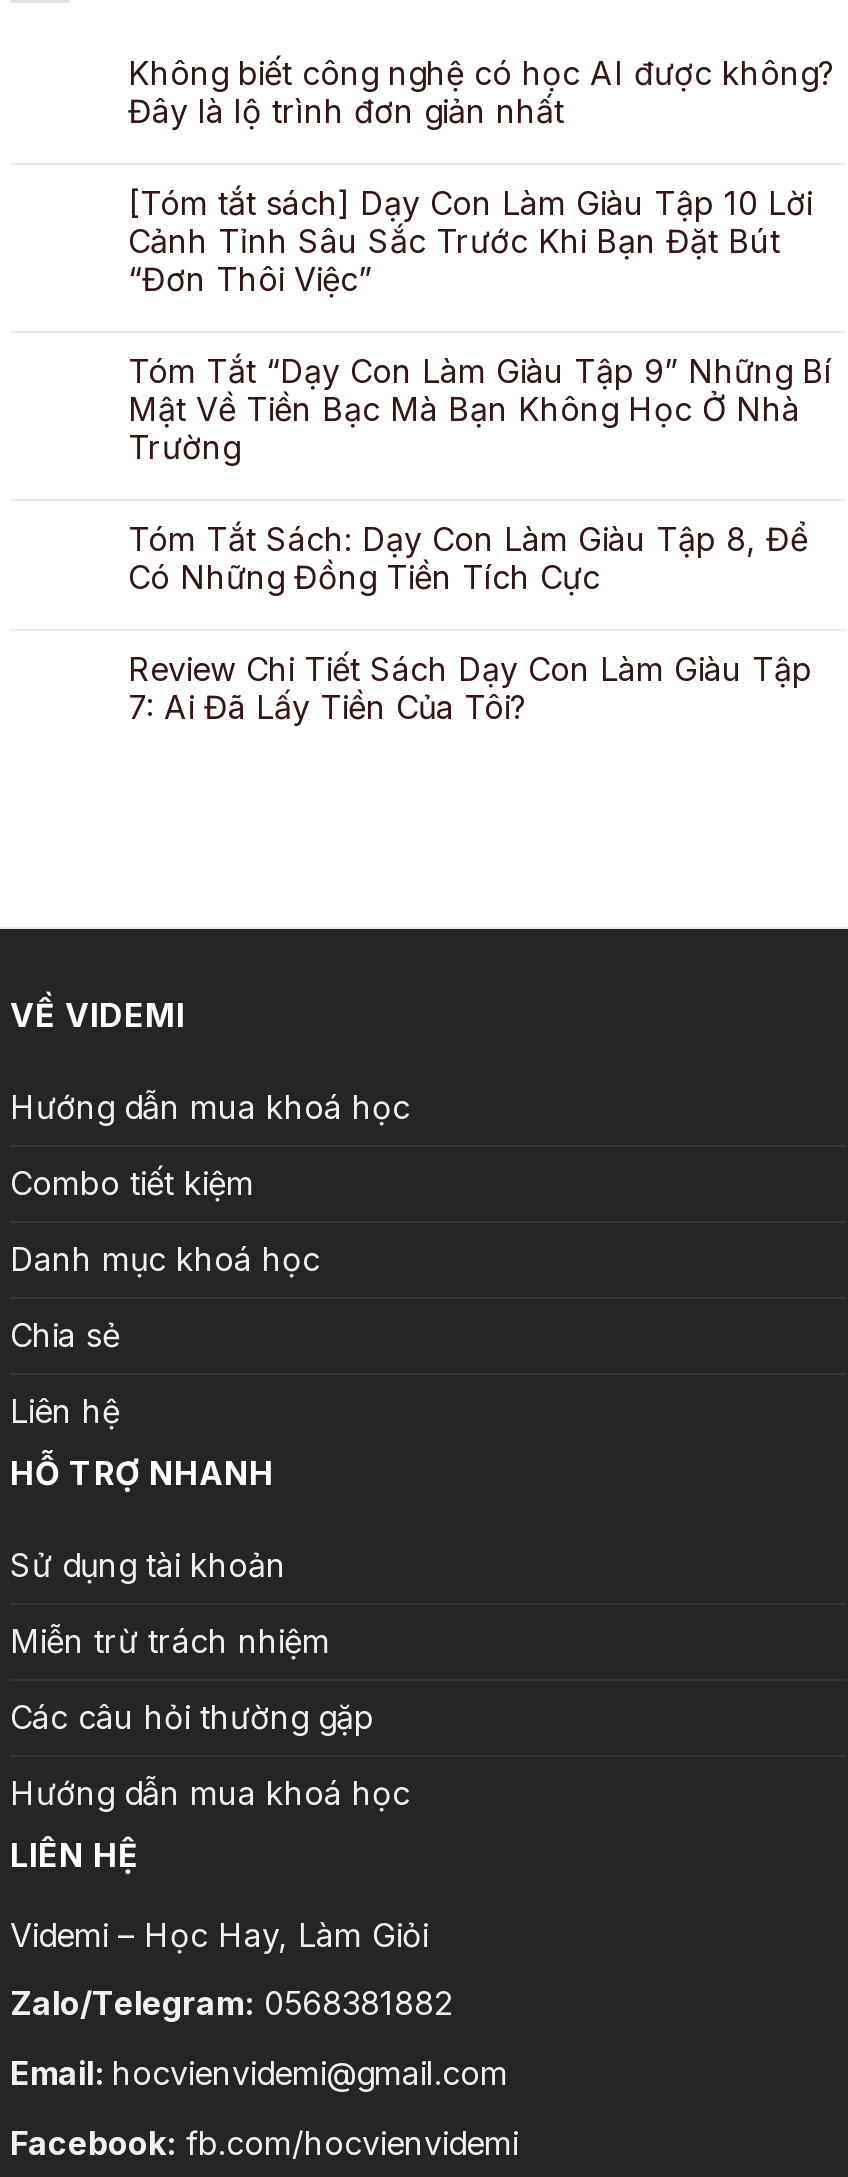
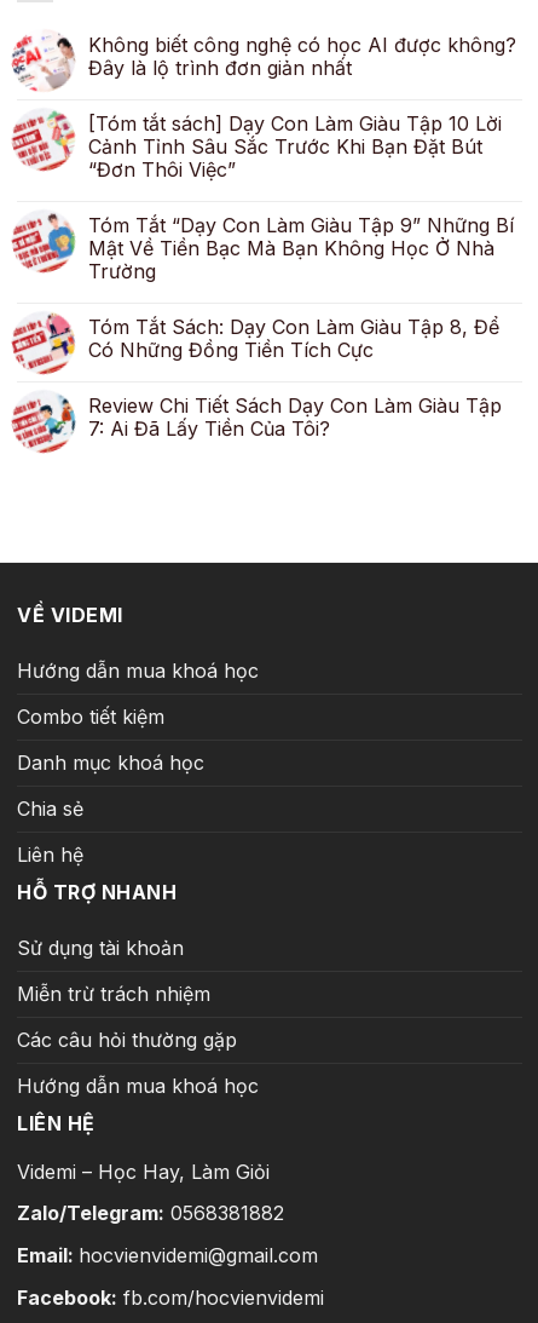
+ [image]

+ [image]

+ [image]

+ [image]

+ [image]
